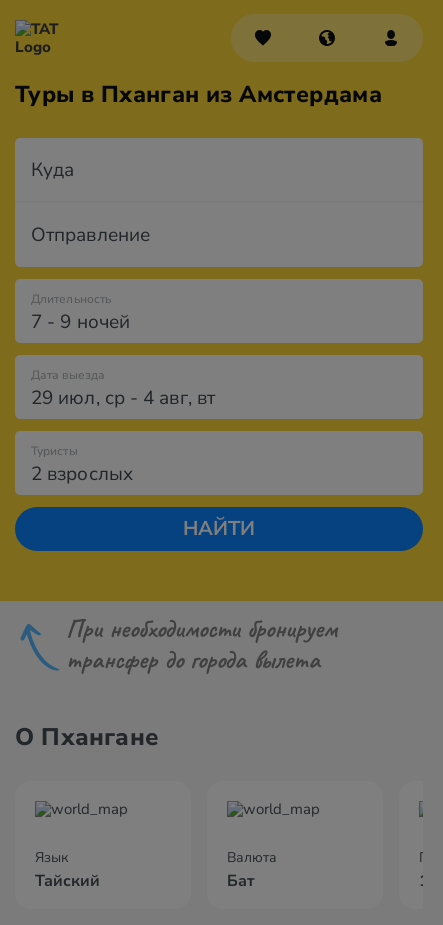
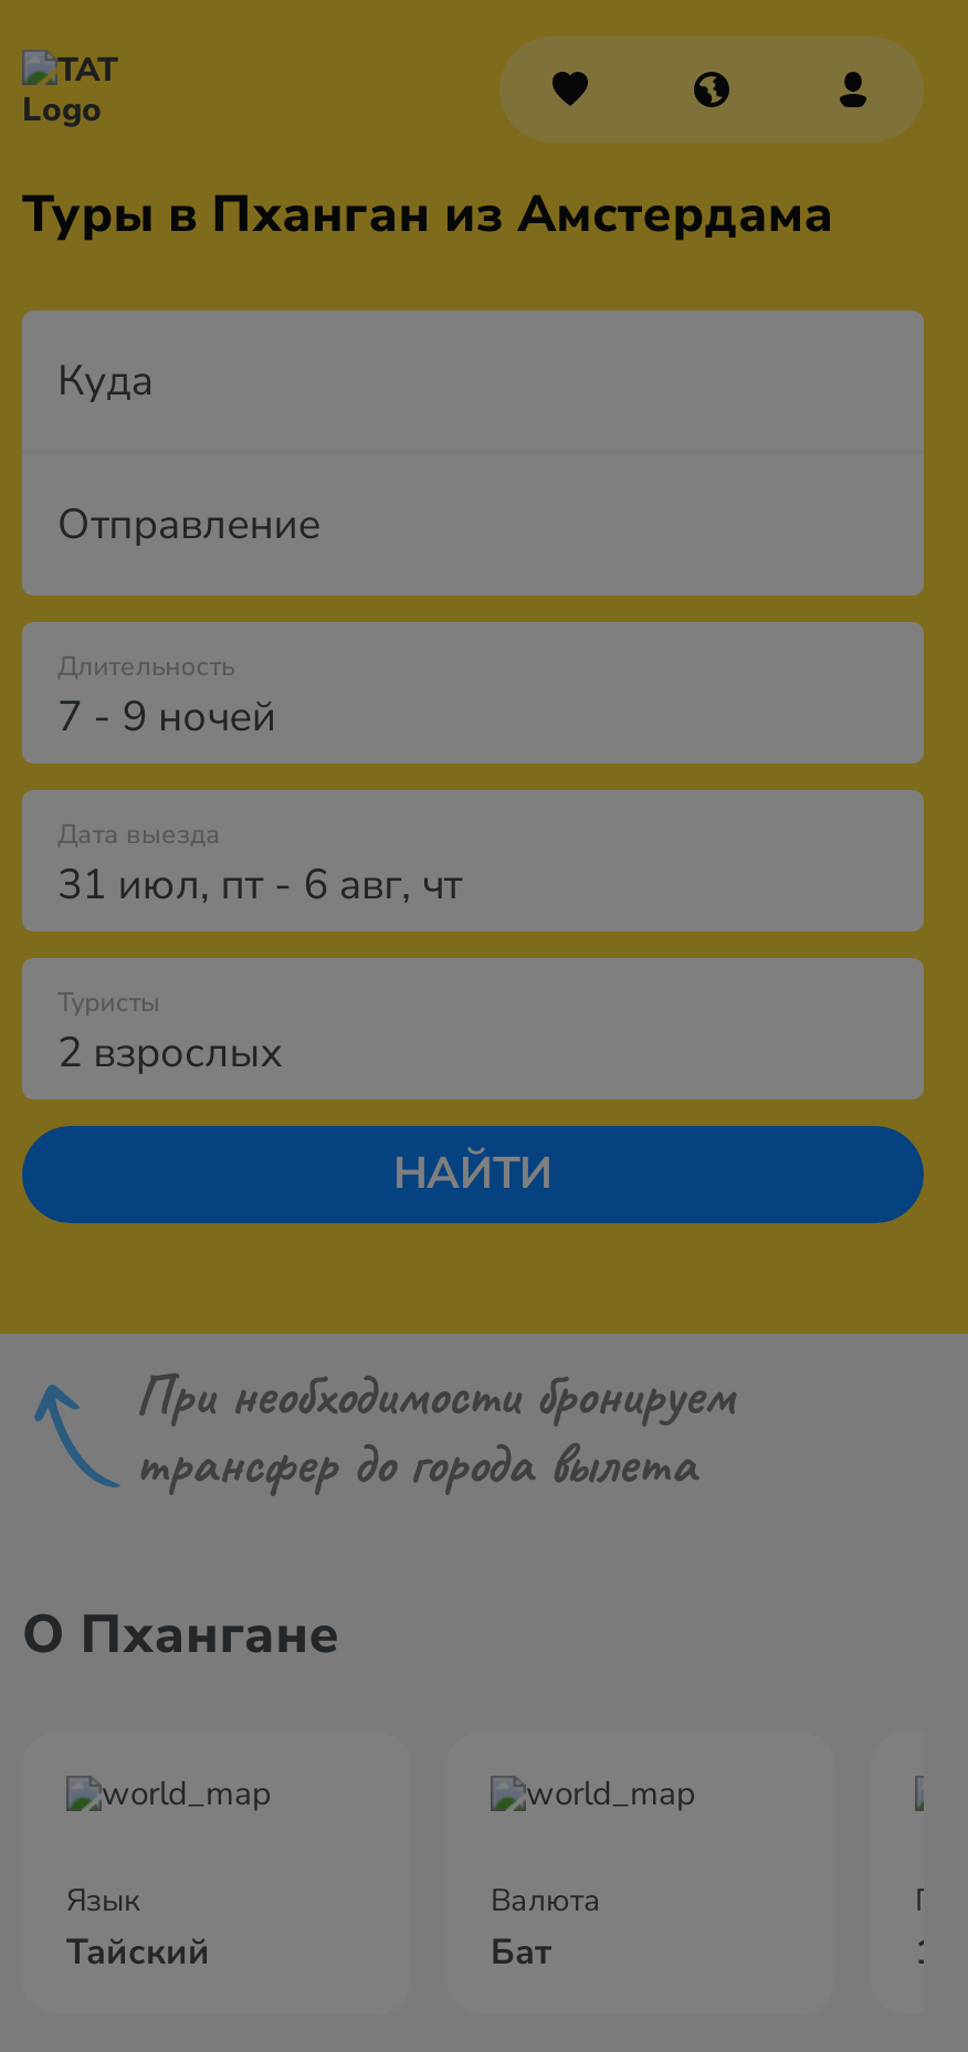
- 29 июл, ср - 4 авг, вт
+ 31 июл, пт - 6 авг, чт
